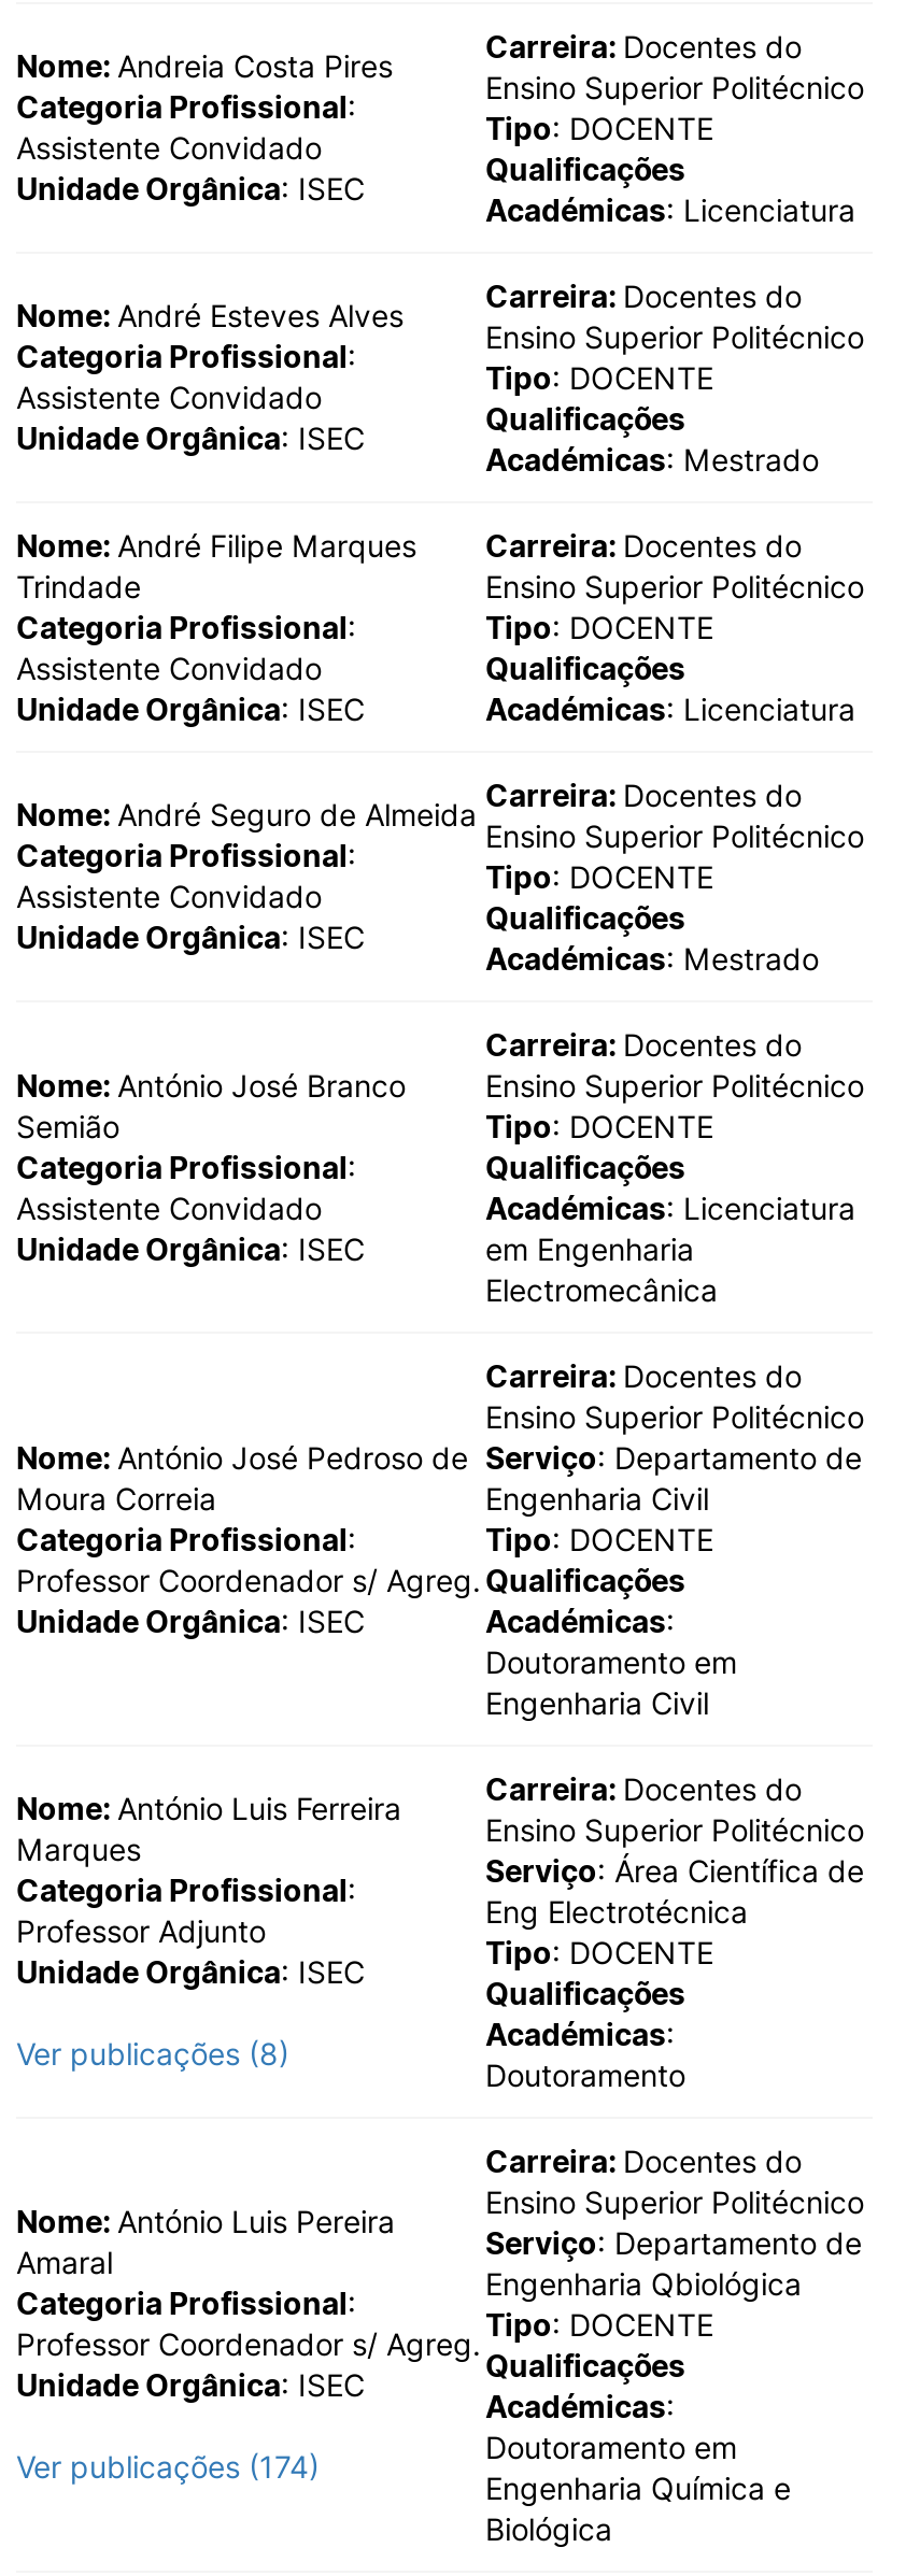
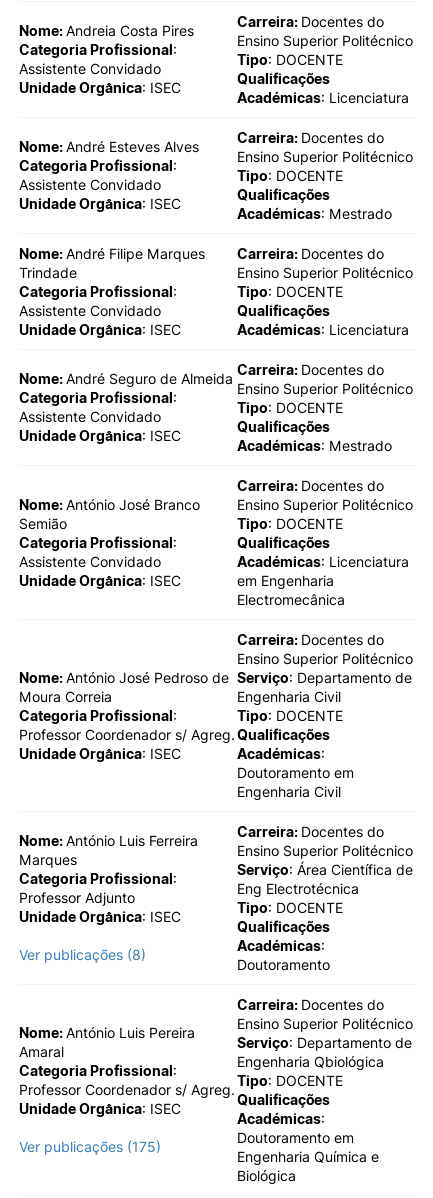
- Ver publicações (174)
+ Ver publicações (175)
